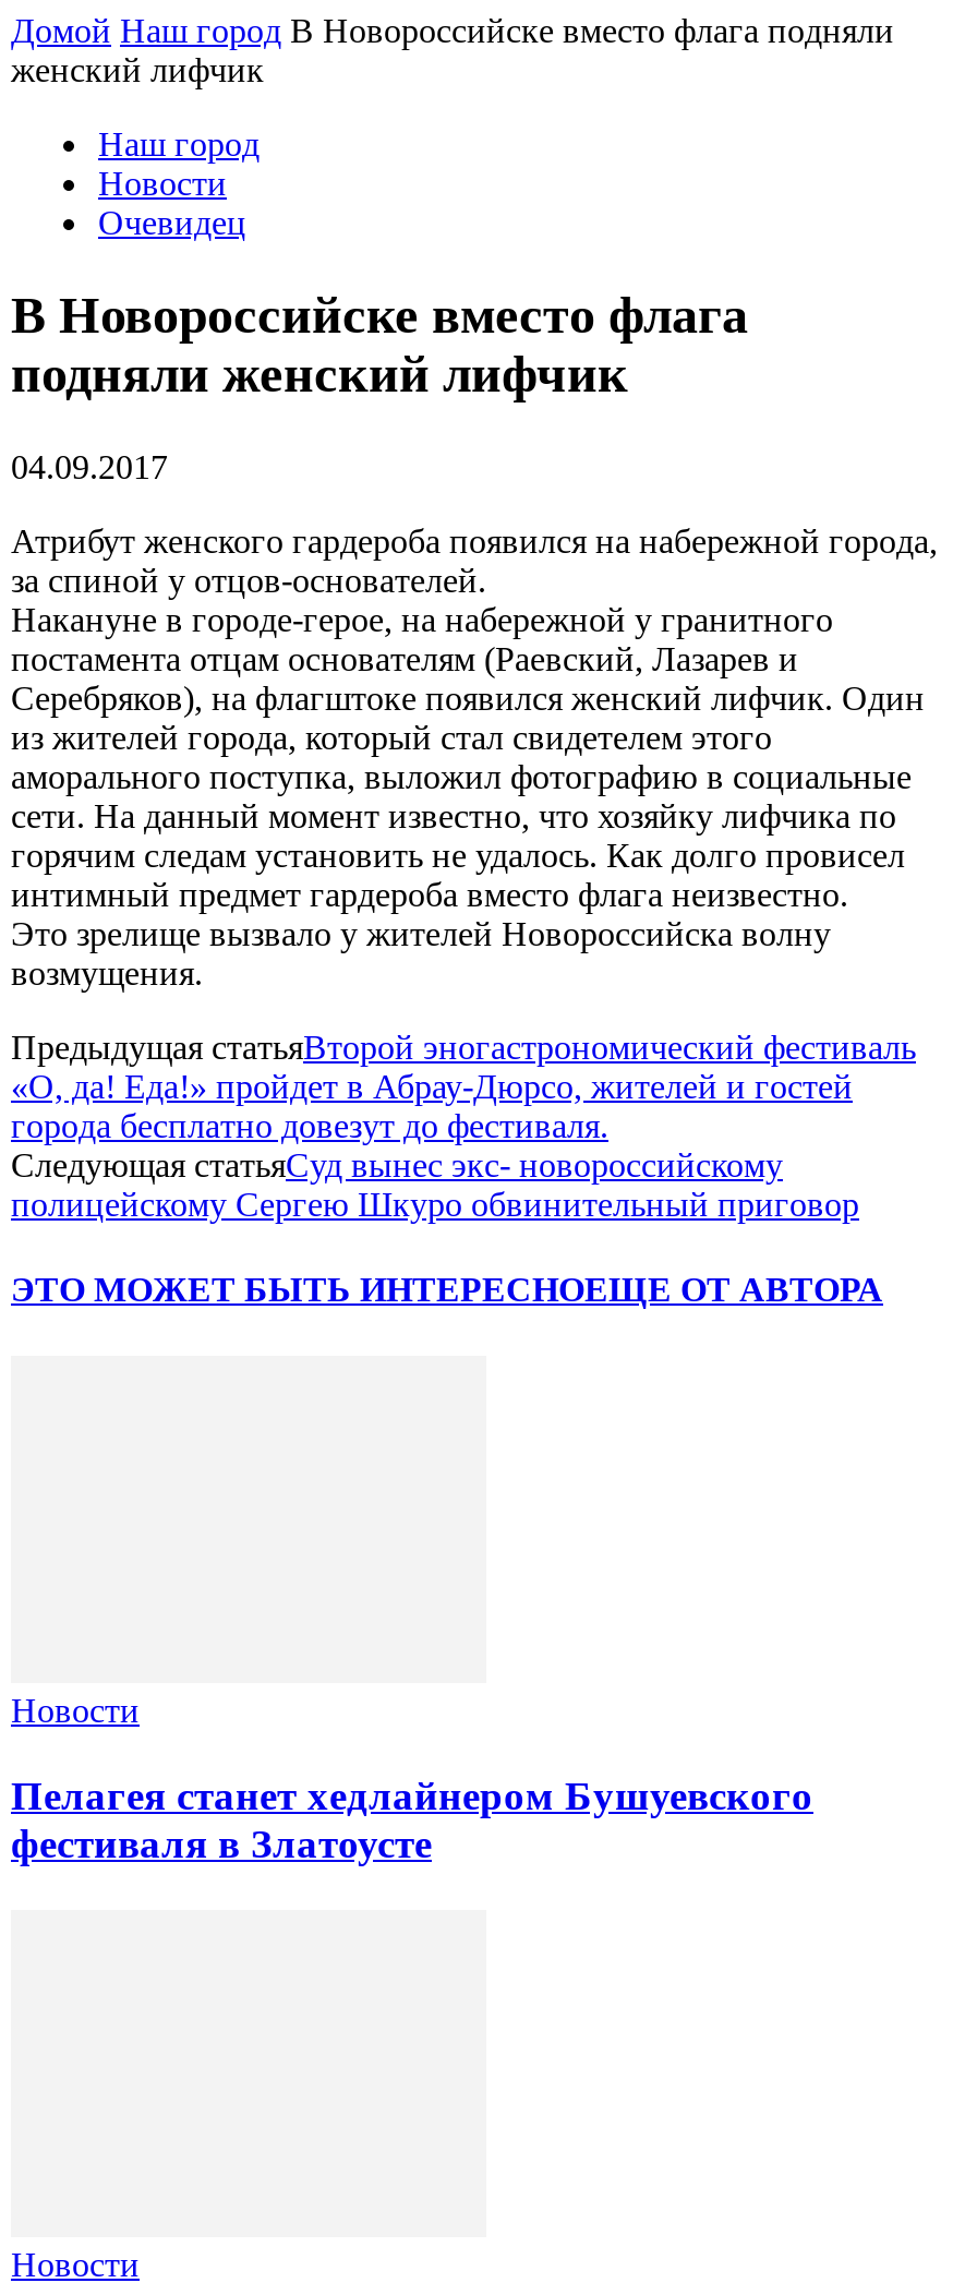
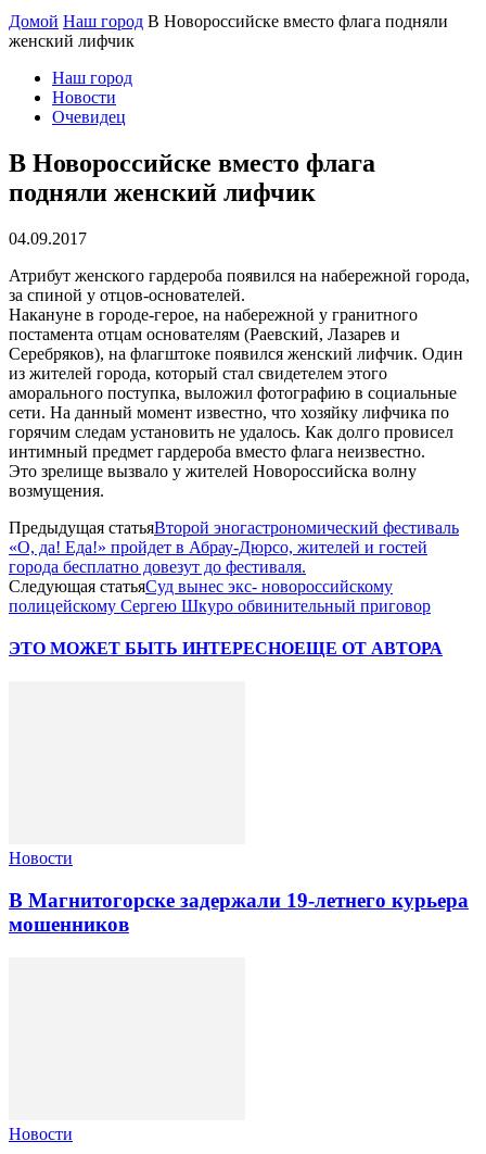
- Пелагея станет хедлайнером Бушуевского
- фестиваля в Златоусте
+ В Магнитогорске задержали 19-летнего курьера
+ мошенников
